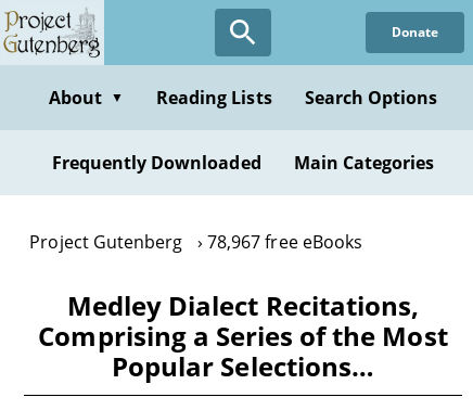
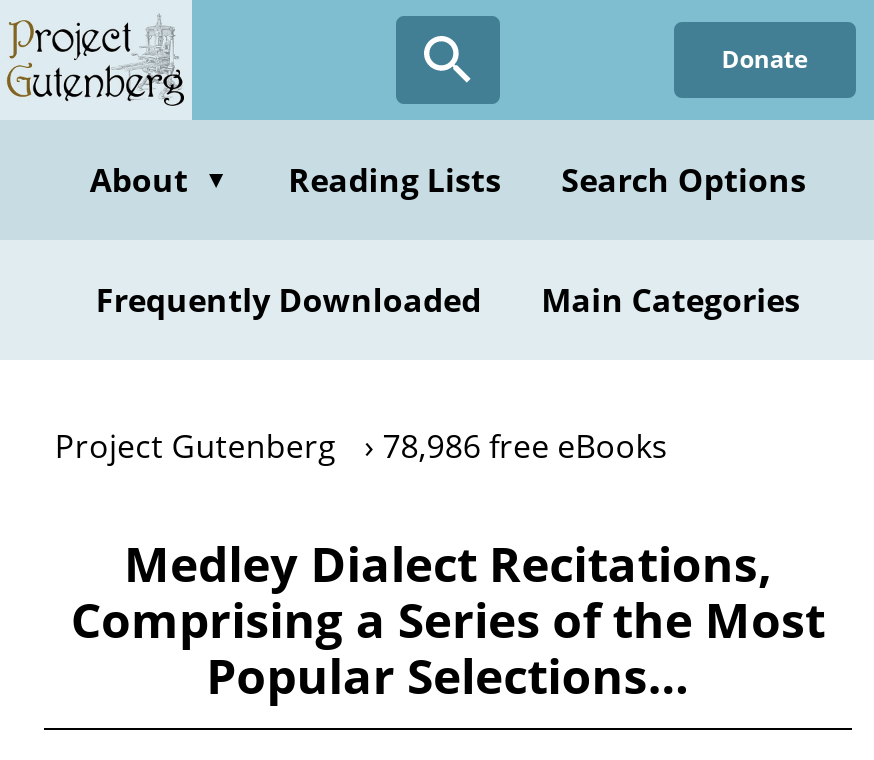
- Project Gutenberg 78,967 free eBooks
+ Project Gutenberg 78,986 free eBooks
